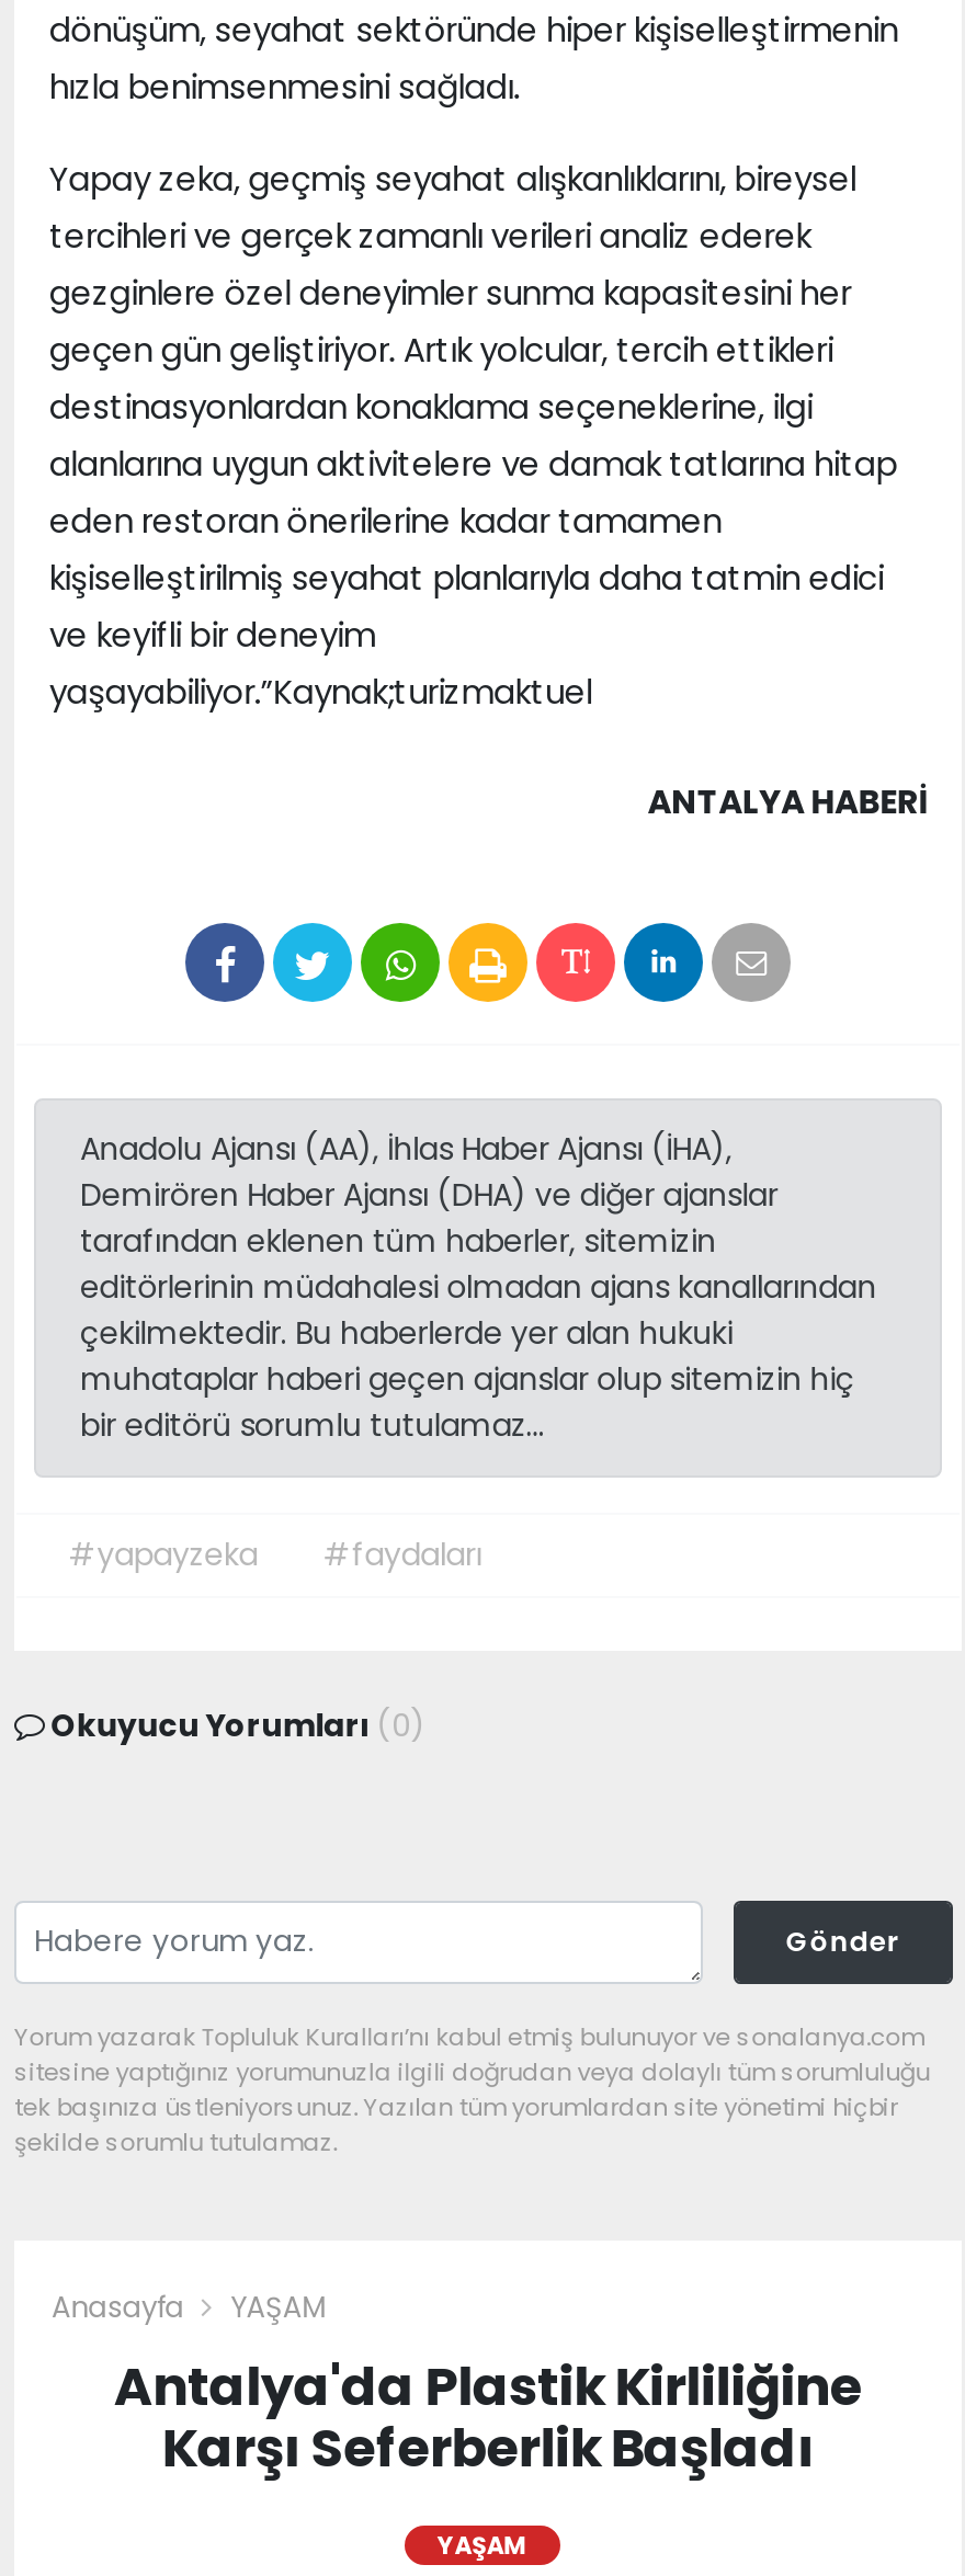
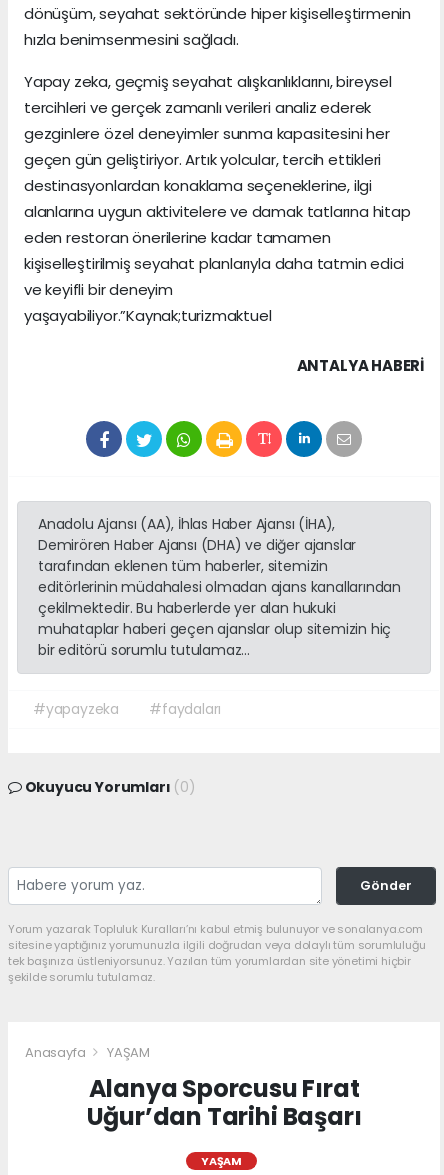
- Antalya'da Plastik Kirliliğine
- Karşı Seferberlik Başladı
+ Alanya Sporcusu Fırat
+ Uğur’dan Tarihi Başarı
